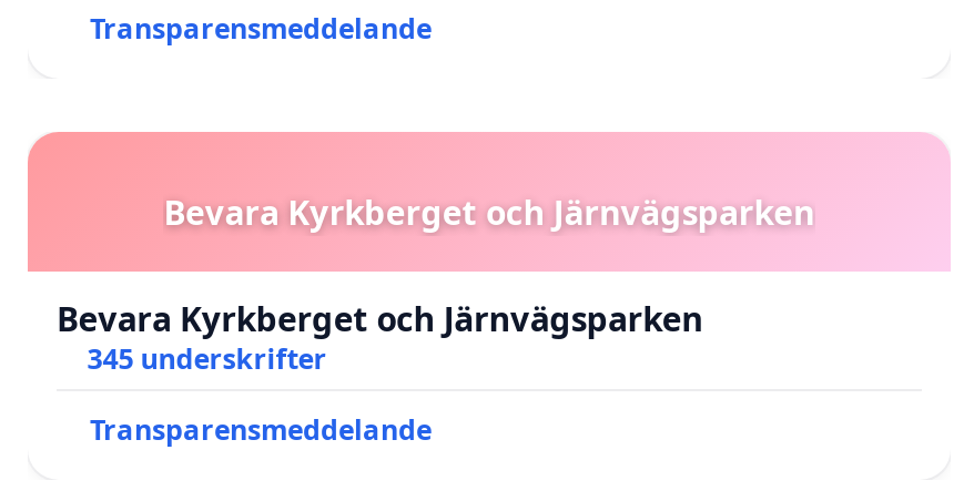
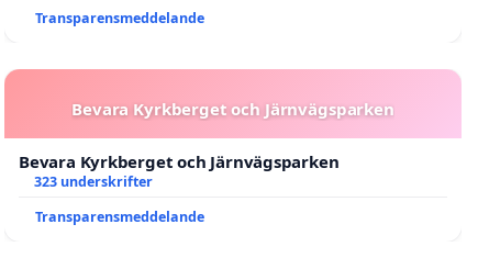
- 345 underskrifter
+ 323 underskrifter
